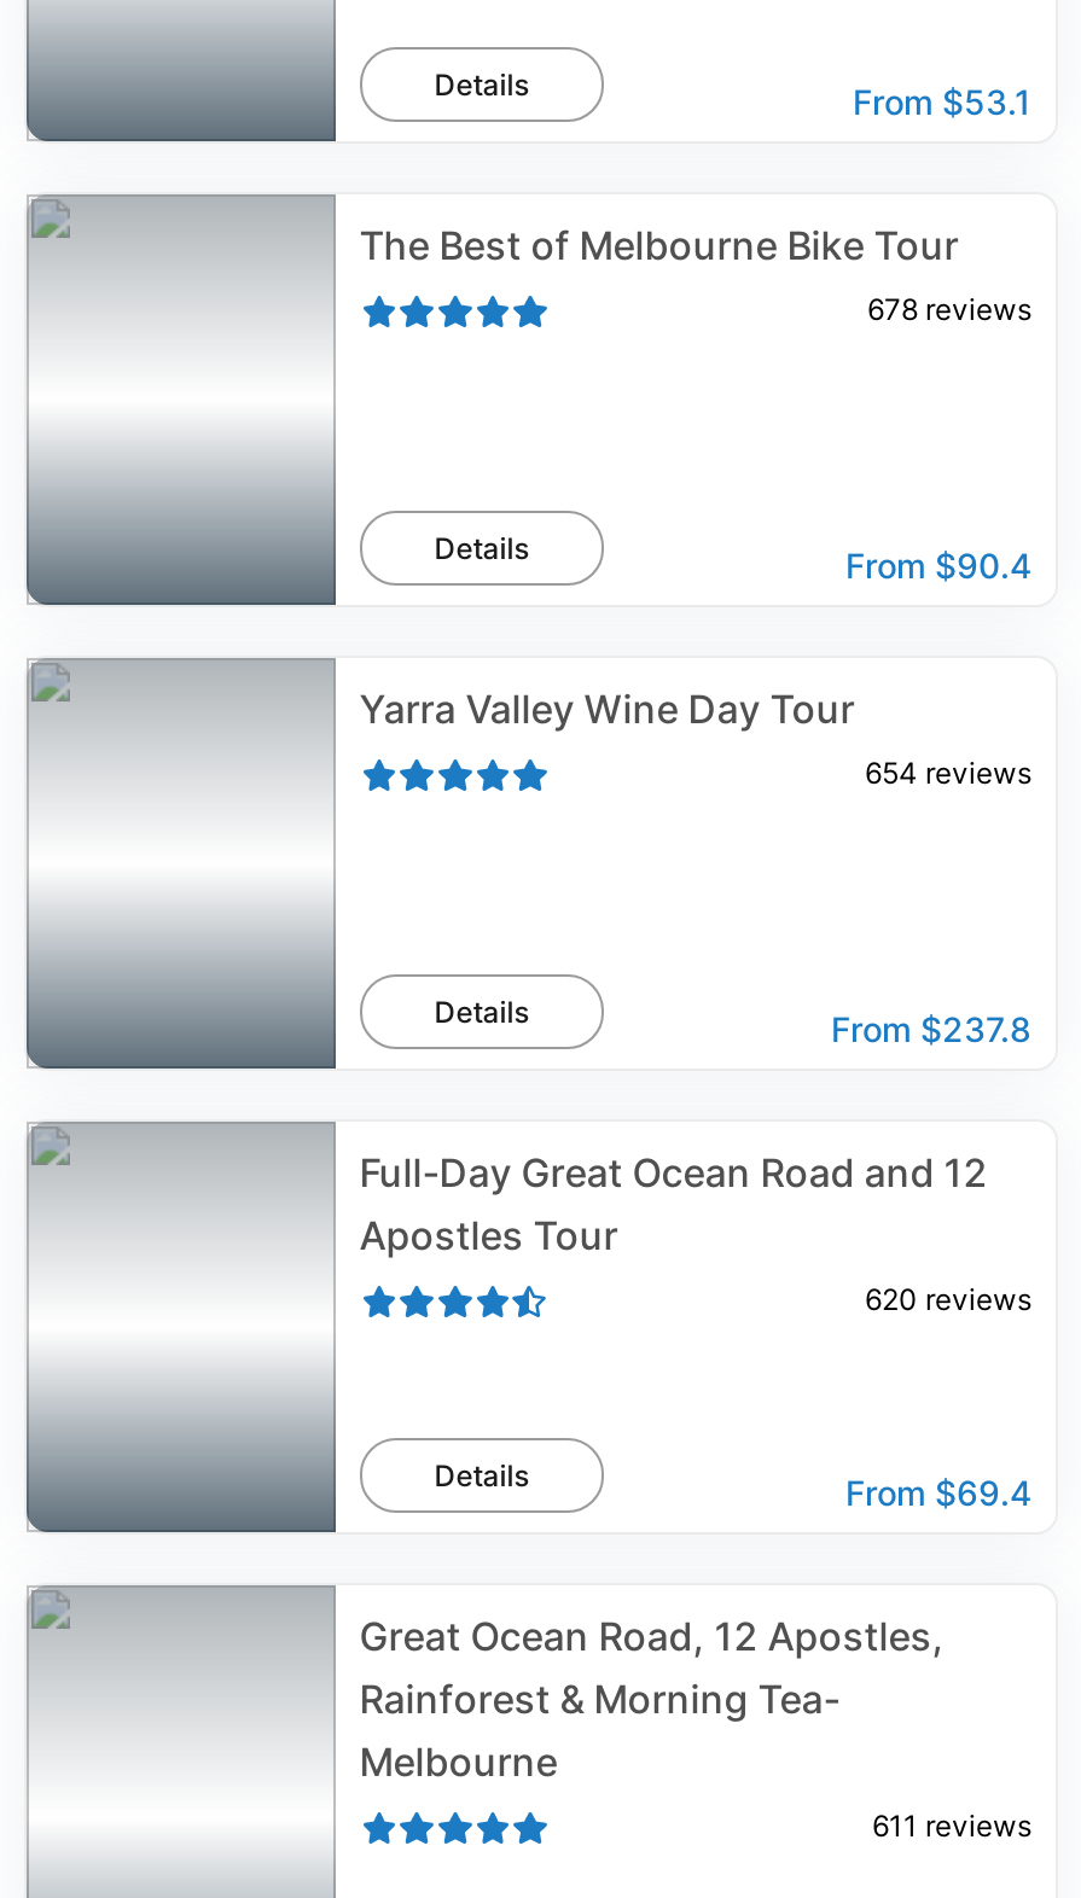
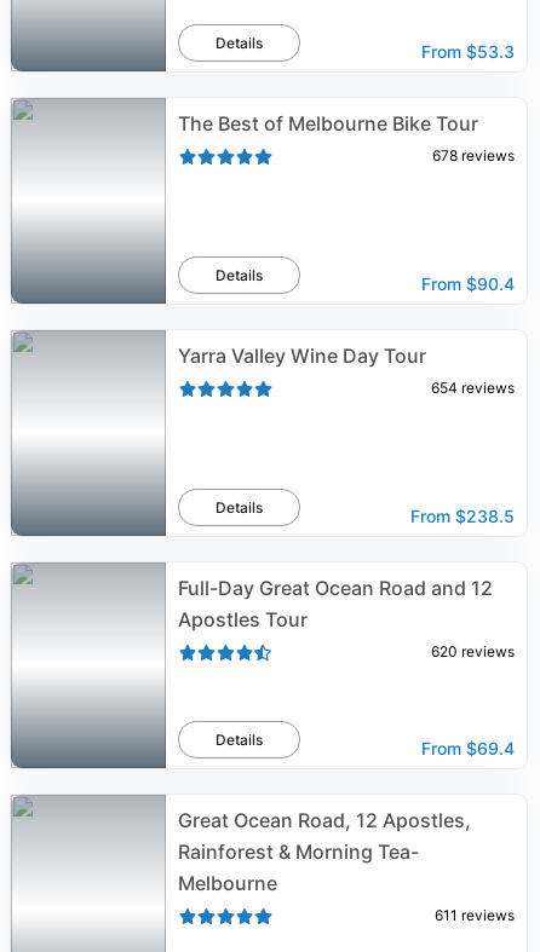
- From $53.1
+ From $53.3

- From $237.8
+ From $238.5
